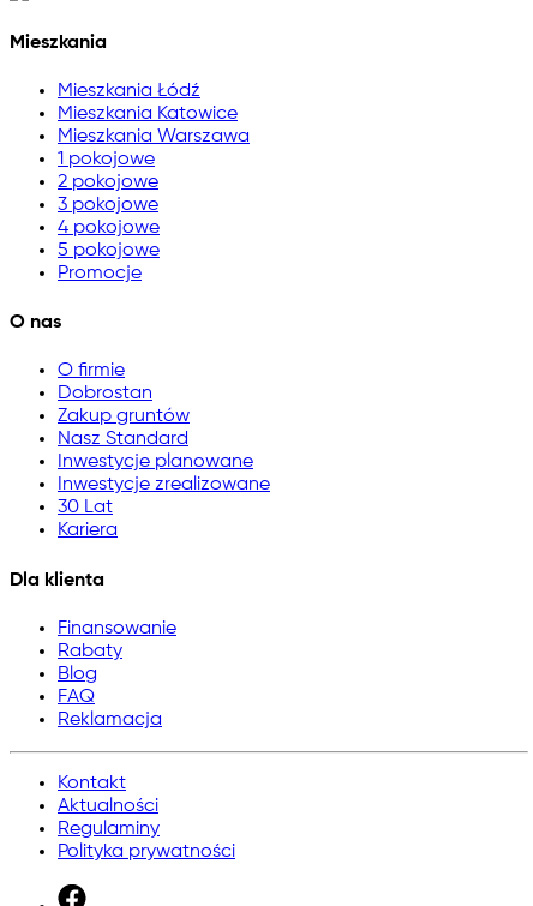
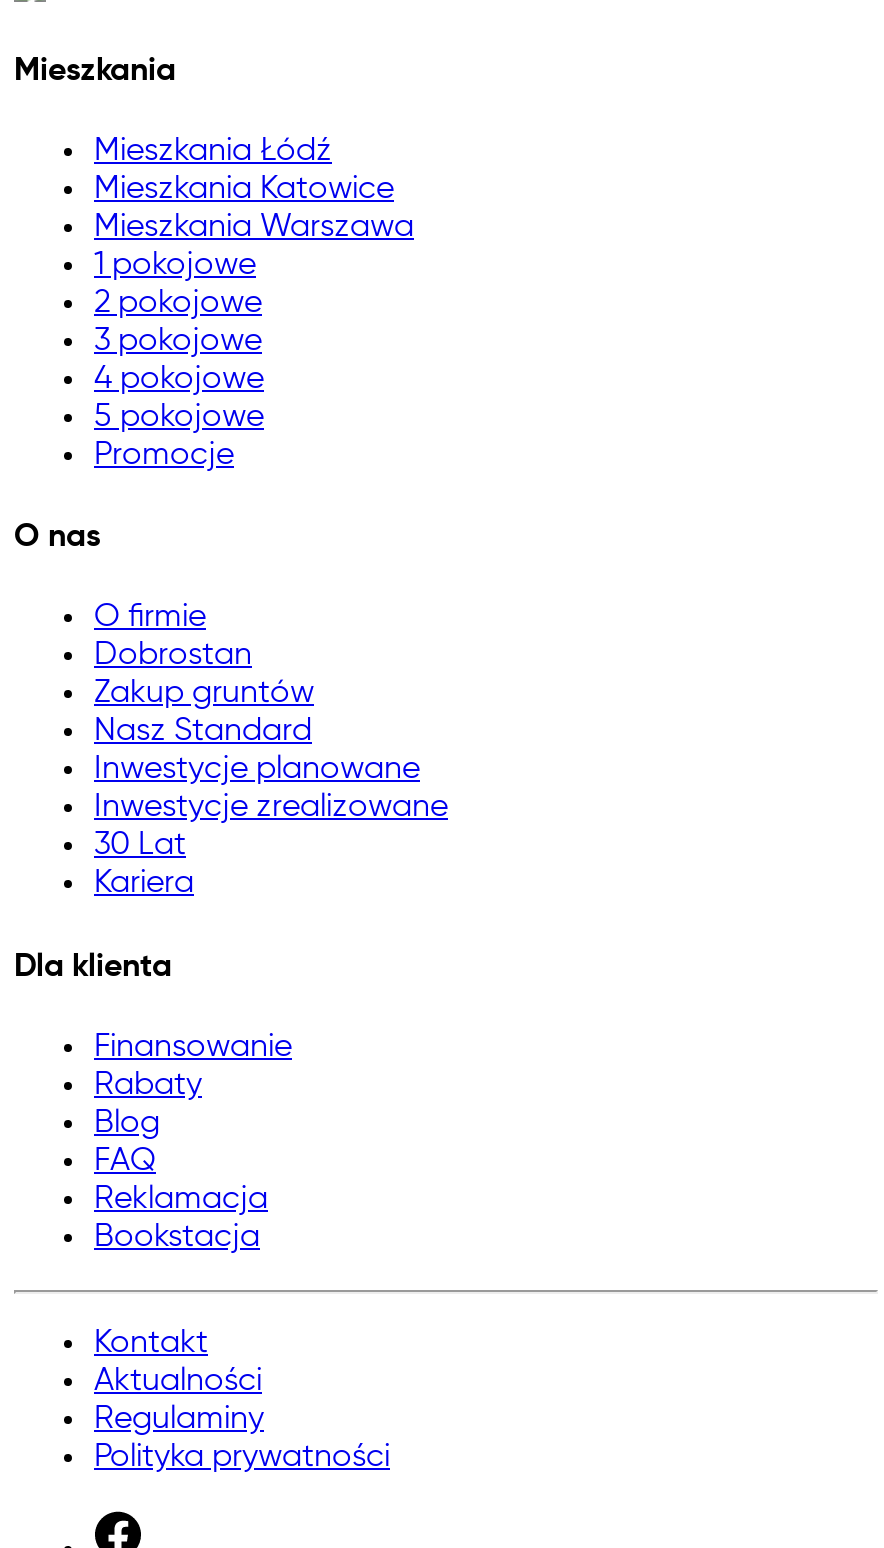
+ Bookstacja
